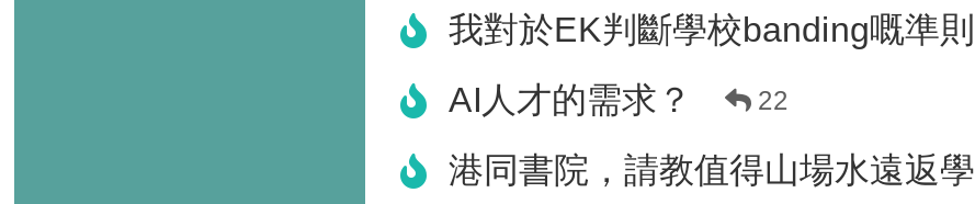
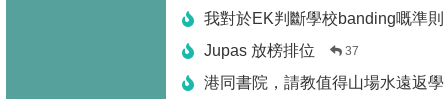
- AI人才的需求？
- 22
+ Jupas 放榜排位
+ 37
